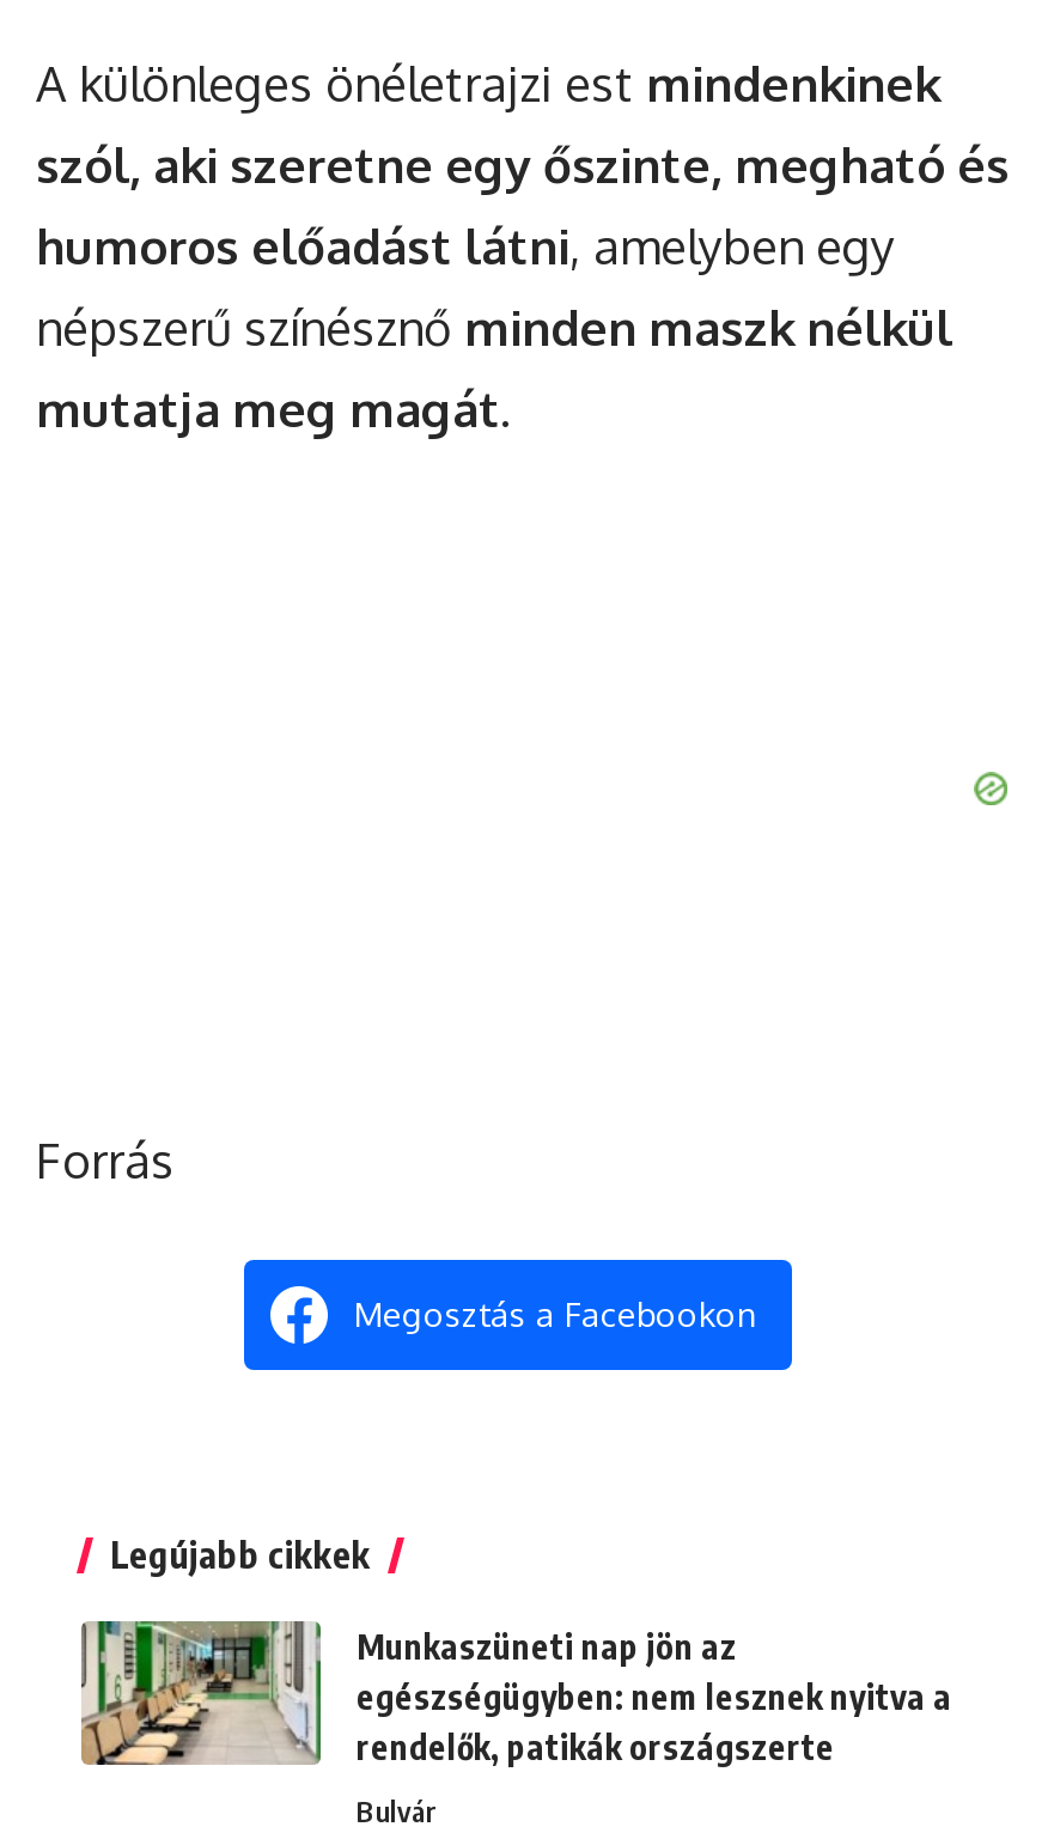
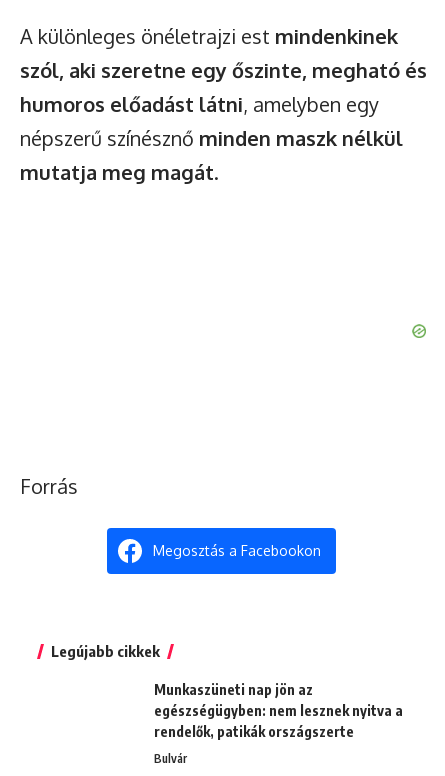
- [image]
